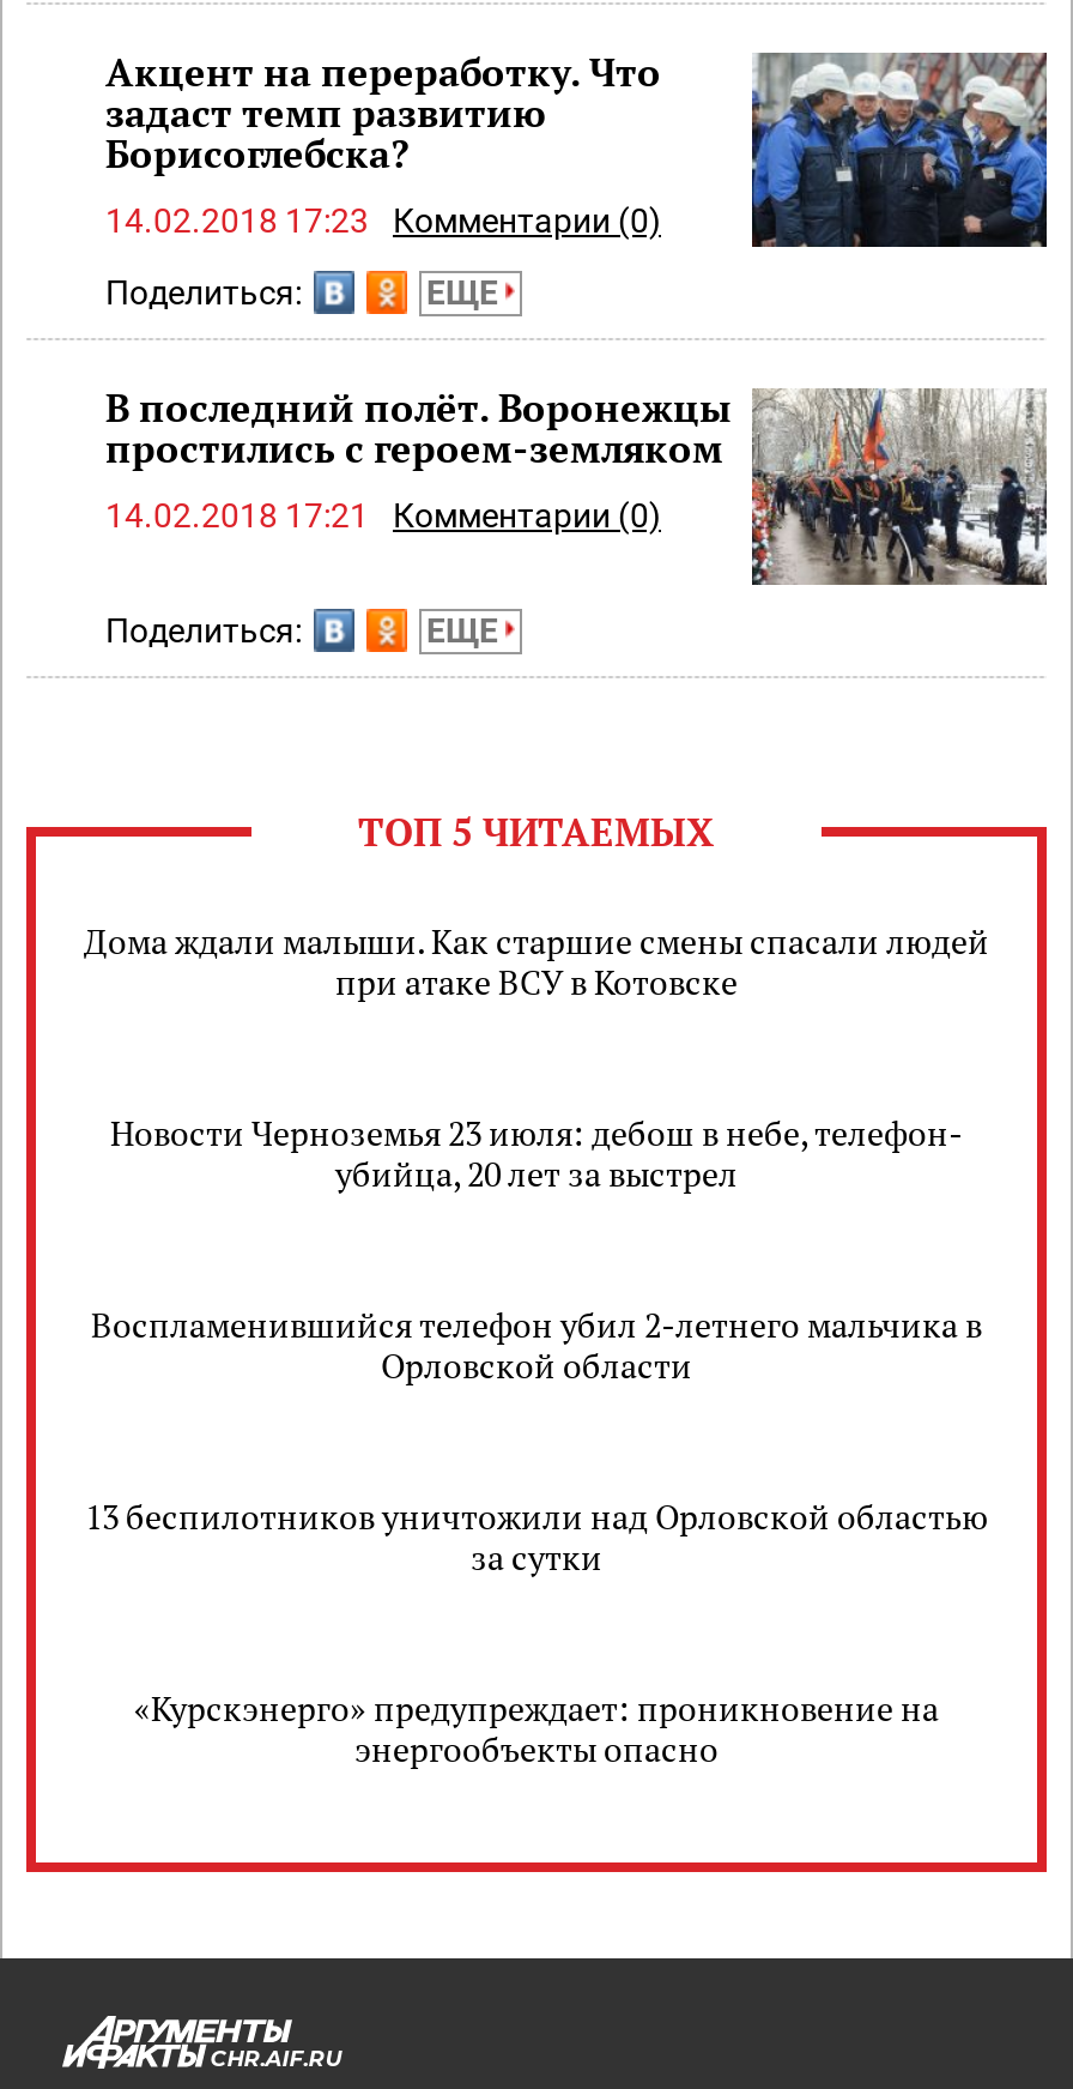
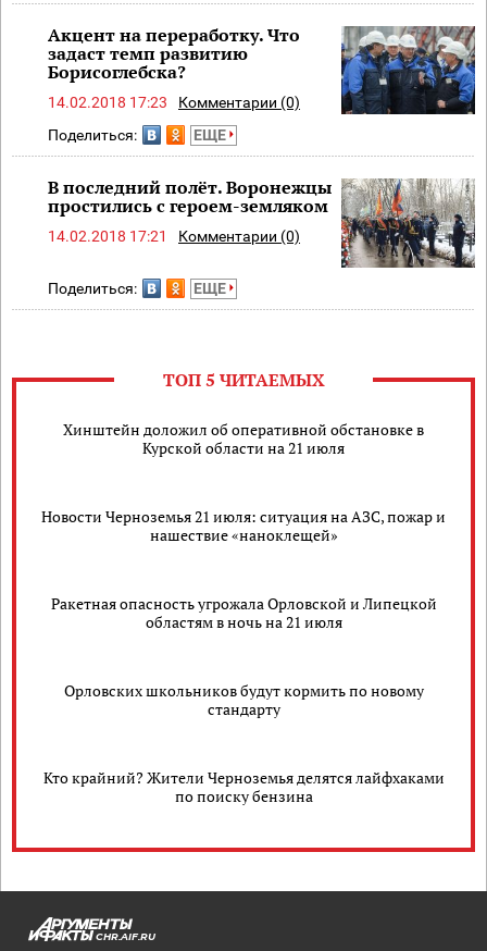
- Дома ждали малыши. Как старшие смены спасали людей
- при атаке ВСУ в Котовске
+ Хинштейн доложил об оперативной обстановке в
+ Курской области на 21 июля

- Новости Черноземья 23 июля: дебош в небе, телефон-
- убийца, 20 лет за выстрел
+ Новости Черноземья 21 июля: ситуация на АЗС, пожар и
+ нашествие «наноклещей»

- Воспламенившийся телефон убил 2-летнего мальчика в
- Орловской области
+ Ракетная опасность угрожала Орловской и Липецкой
+ областям в ночь на 21 июля

- 13 беспилотников уничтожили над Орловской областью
- за сутки
+ Орловских школьников будут кормить по новому
+ стандарту

- «Курскэнерго» предупреждает: проникновение на
- энергообъекты опасно
+ Кто крайний? Жители Черноземья делятся лайфхаками
+ по поиску бензина
